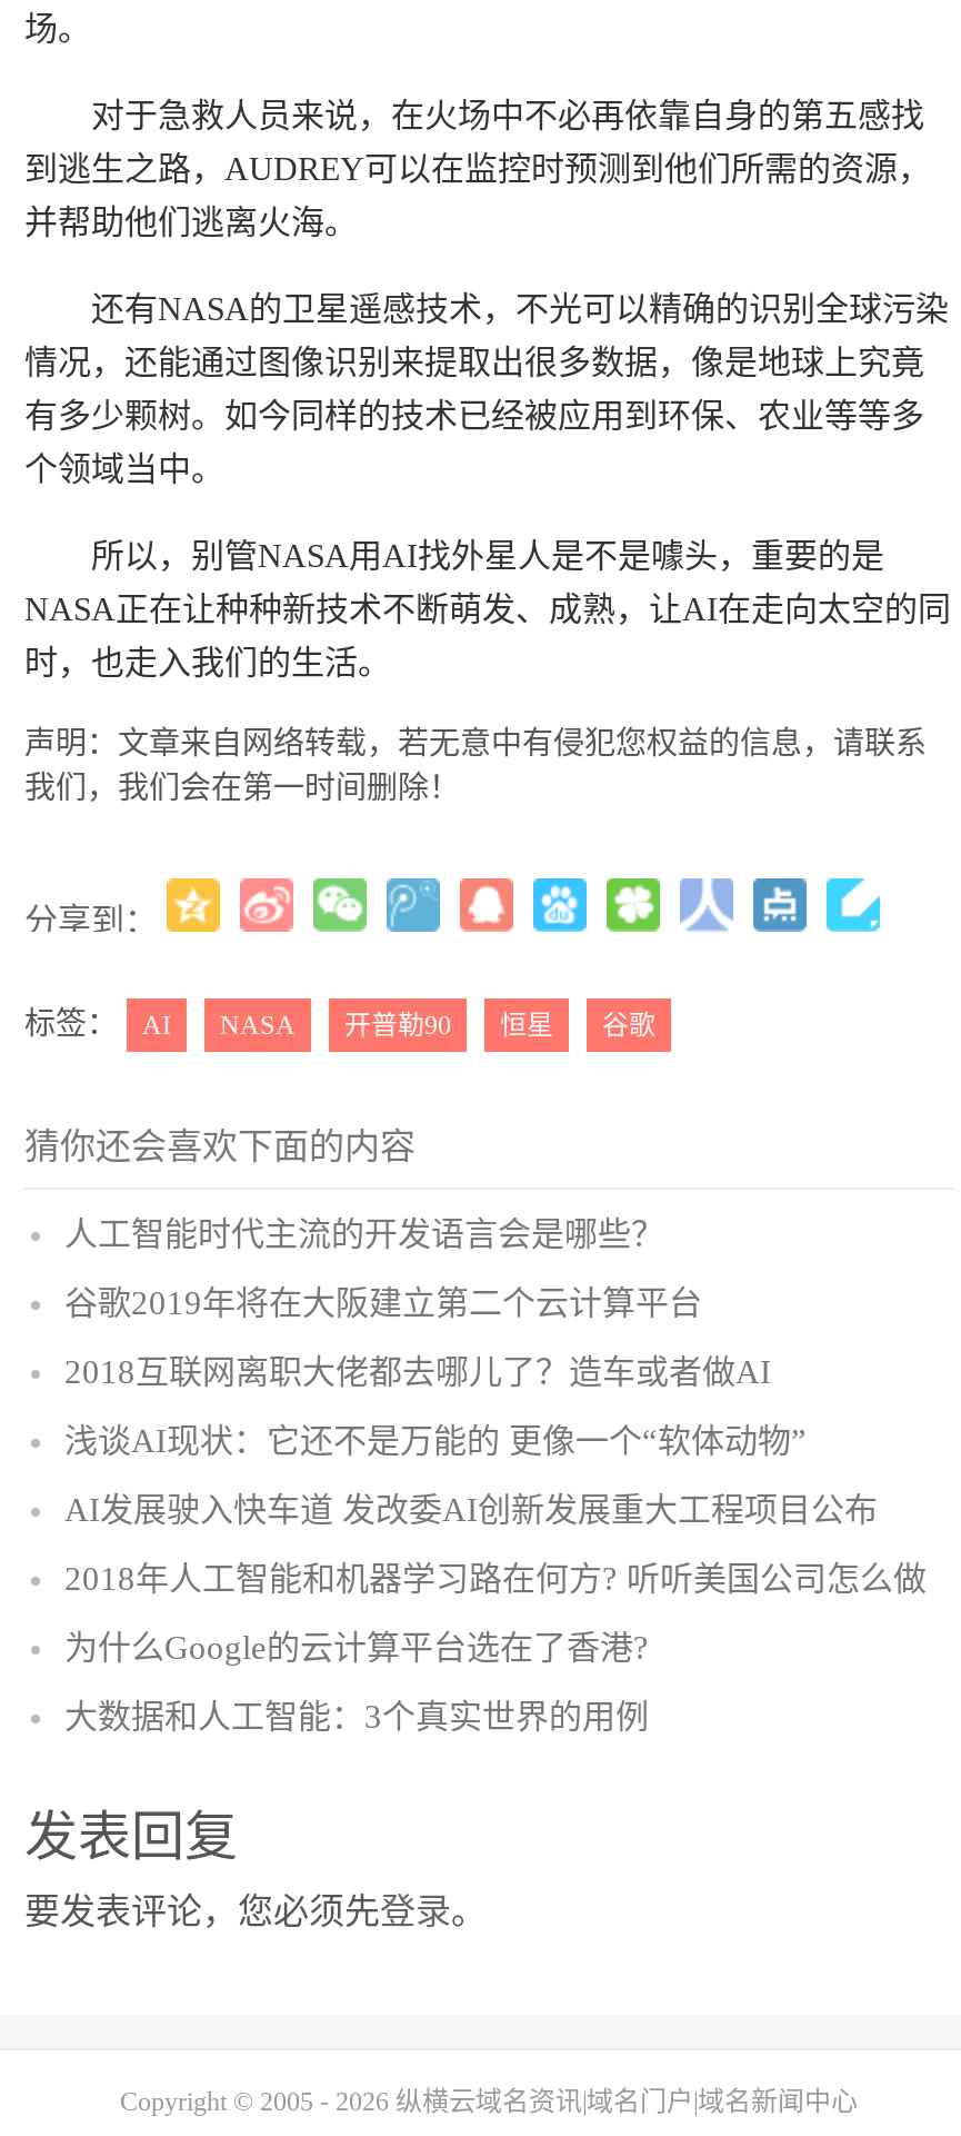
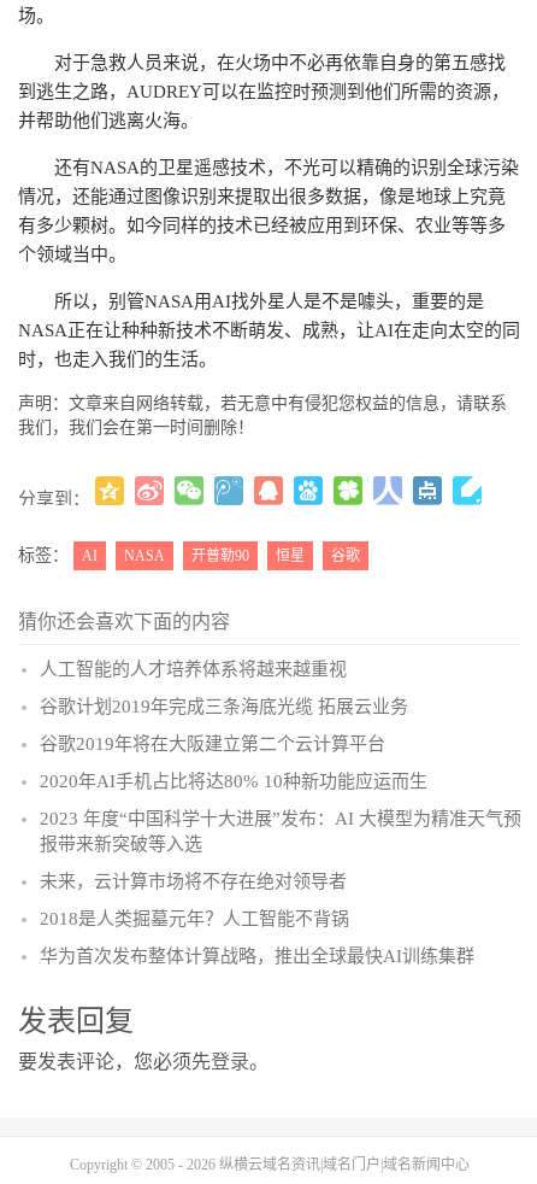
- 人工智能时代主流的开发语言会是哪些？
+ 人工智能的人才培养体系将越来越重视
+ 谷歌计划2019年完成三条海底光缆 拓展云业务

- 2018互联网离职大佬都去哪儿了？造车或者做AI
- 浅谈AI现状：它还不是万能的 更像一个“软体动物”
- AI发展驶入快车道 发改委AI创新发展重大工程项目公布
- 2018年人工智能和机器学习路在何方? 听听美国公司怎么做
- 为什么Google的云计算平台选在了香港?
- 大数据和人工智能：3个真实世界的用例
+ 2020年AI手机占比将达80% 10种新功能应运而生
+ 2023 年度“中国科学十大进展”发布：AI 大模型为精准天气预
+ 报带来新突破等入选
+ 未来，云计算市场将不存在绝对领导者
+ 2018是人类掘墓元年？人工智能不背锅
+ 华为首次发布整体计算战略，推出全球最快AI训练集群
